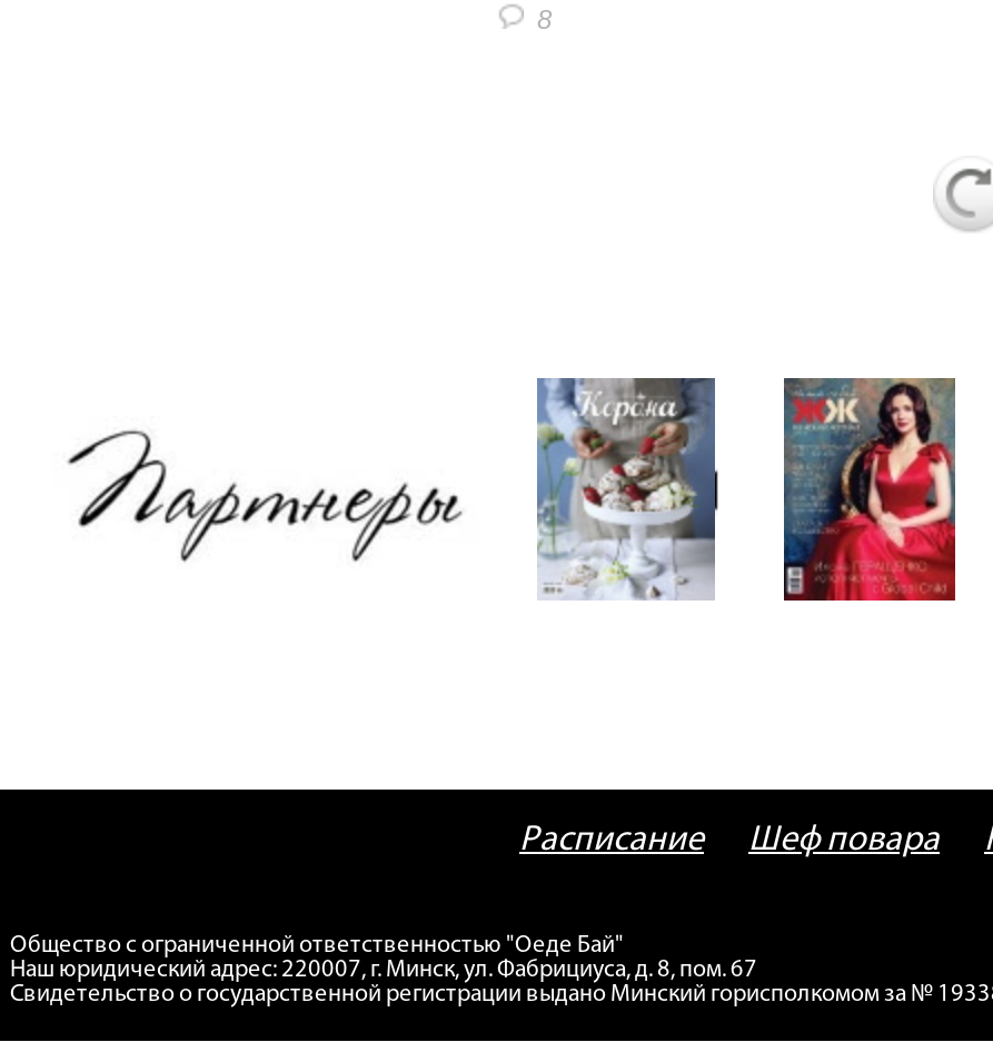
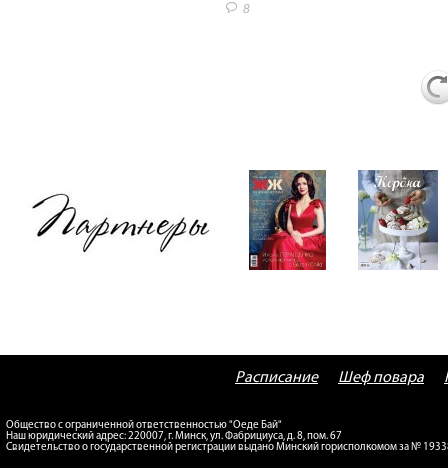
- [image]
+ [image]

- [image]
+ [image]
